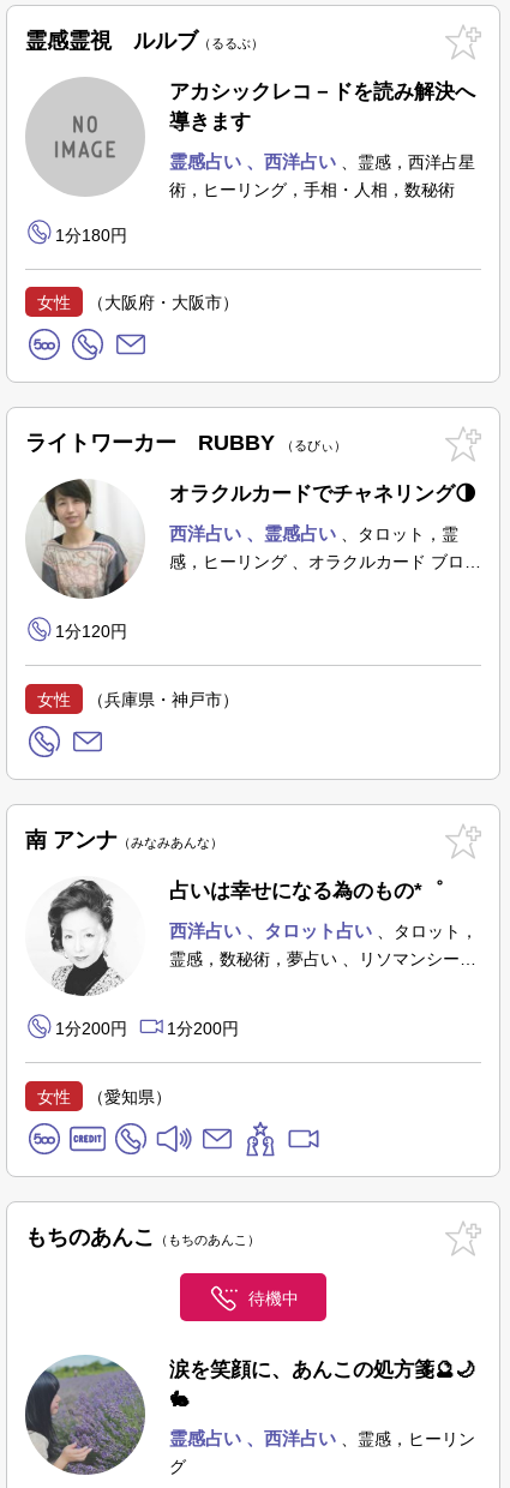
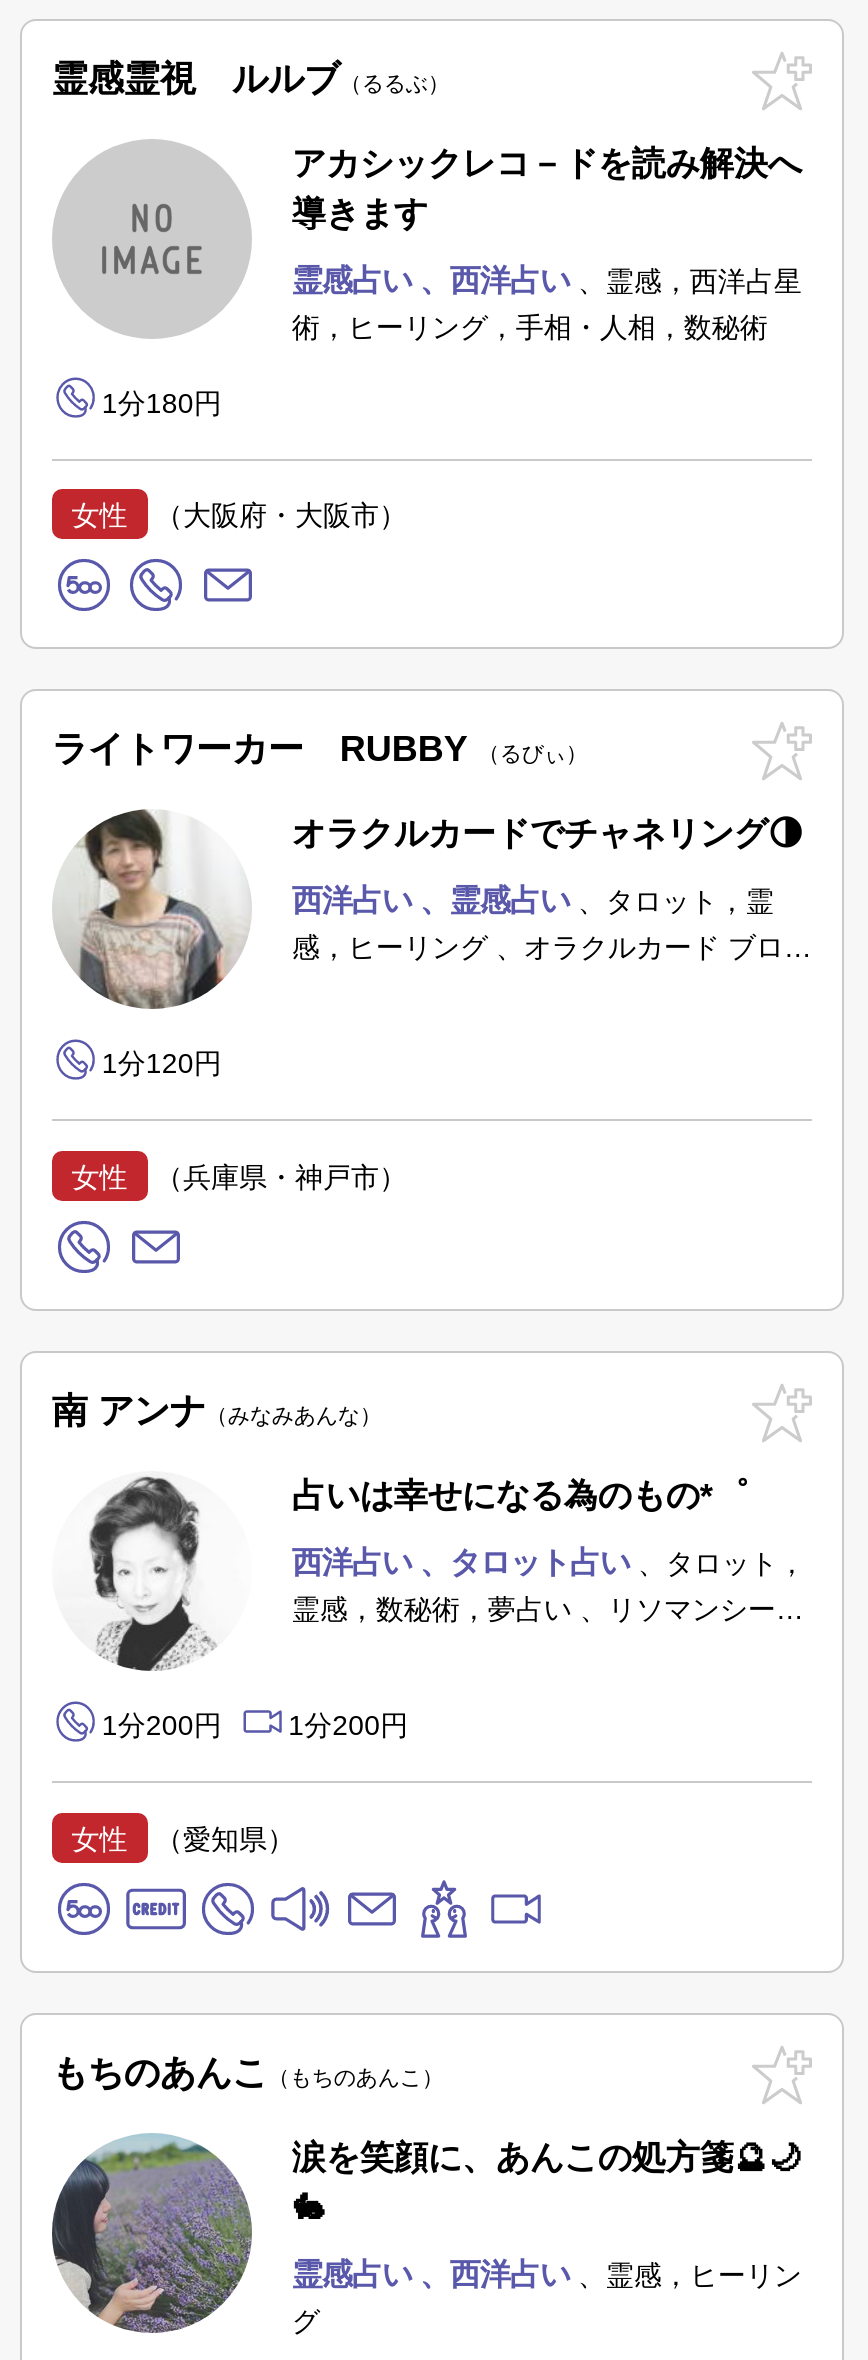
- 待機中
